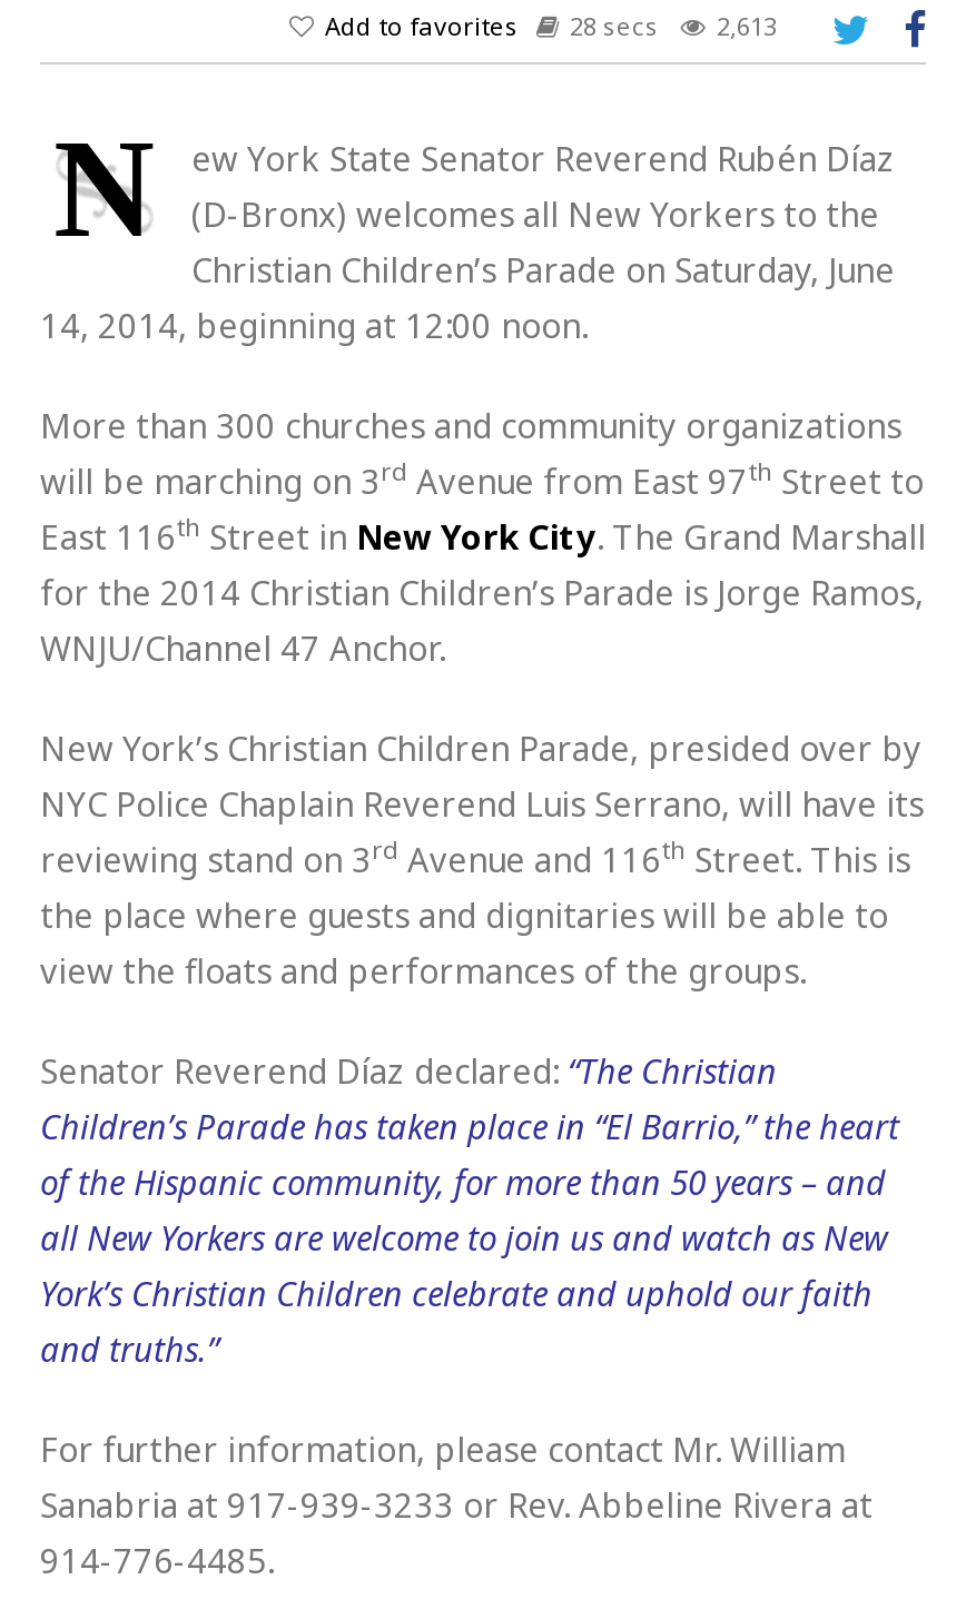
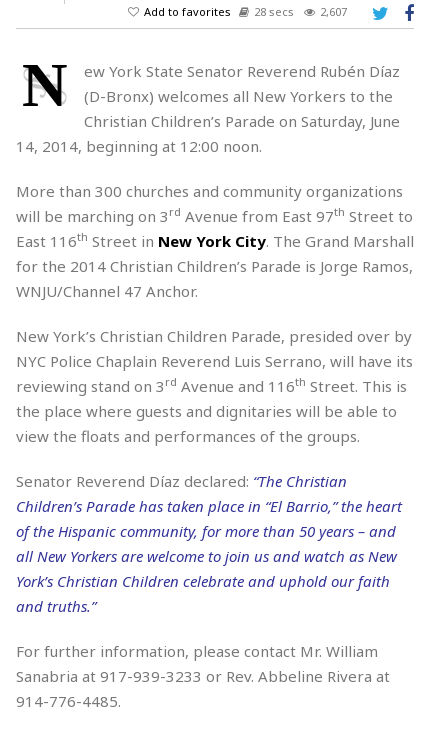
- Add to favorites 28 secs 2,613
+ Add to favorites 28 secs 2,607
